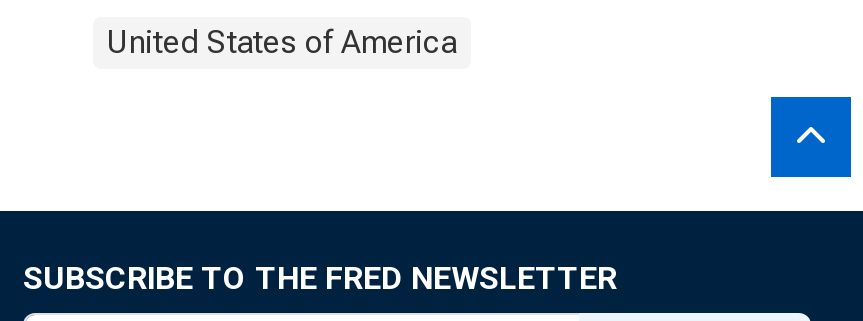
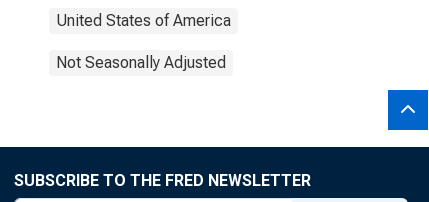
+ Not Seasonally Adjusted
